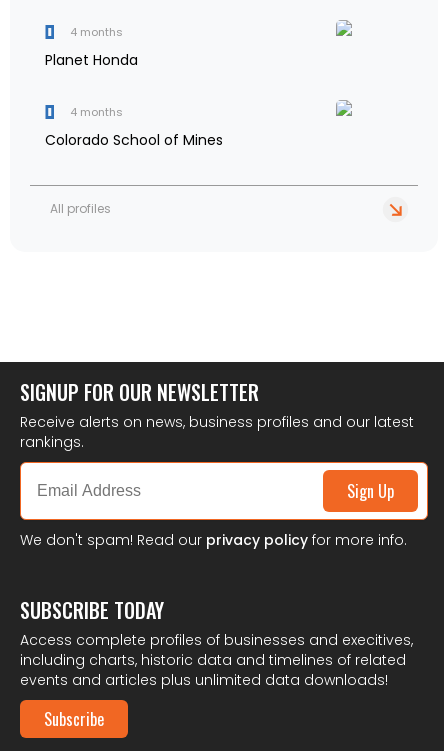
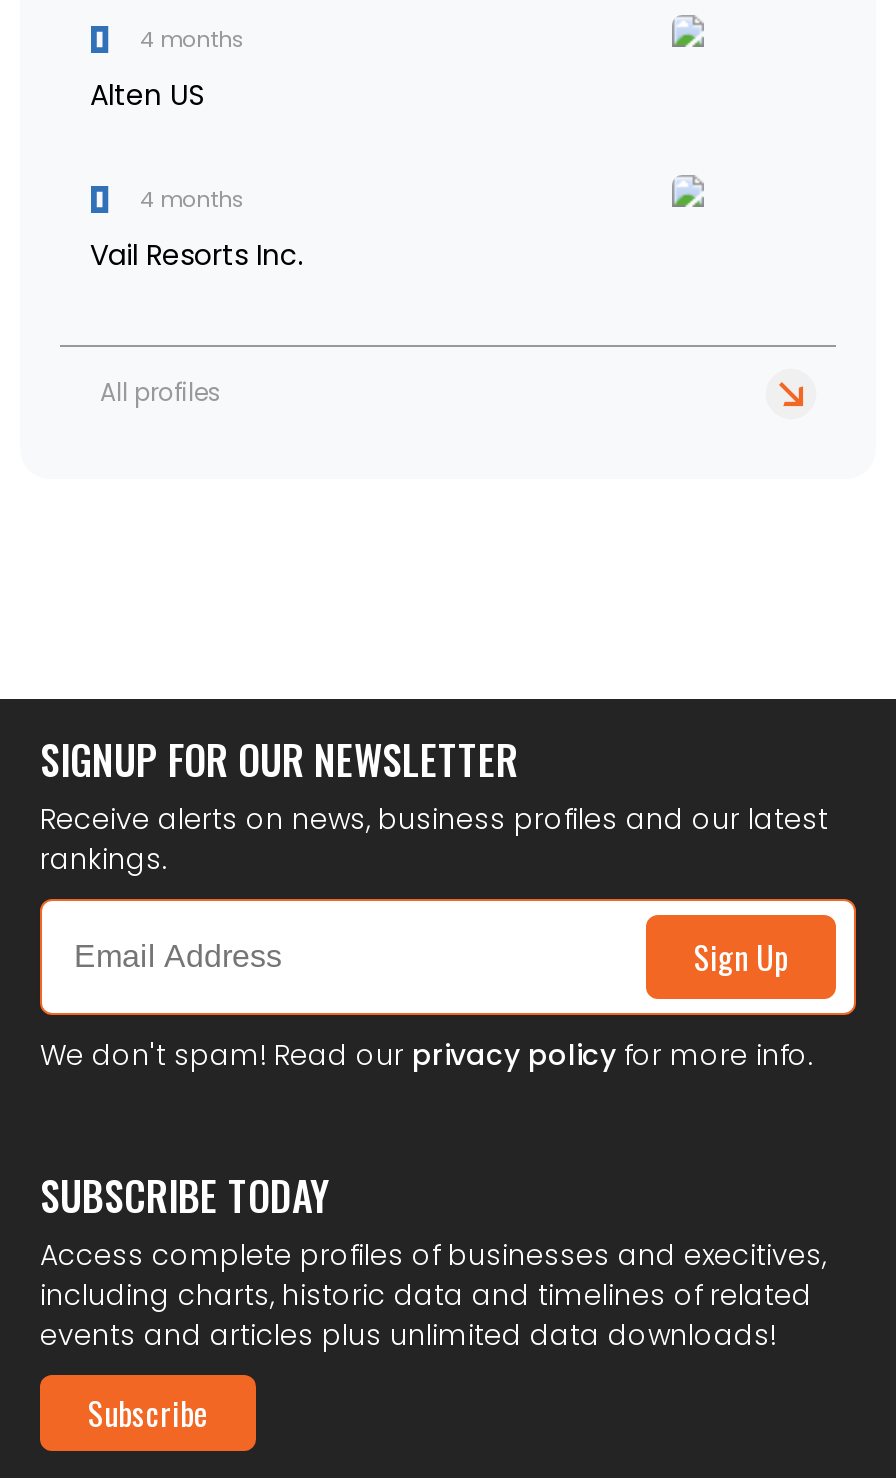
- Planet Honda
+ Alten US

- Colorado School of Mines
+ Vail Resorts Inc.
